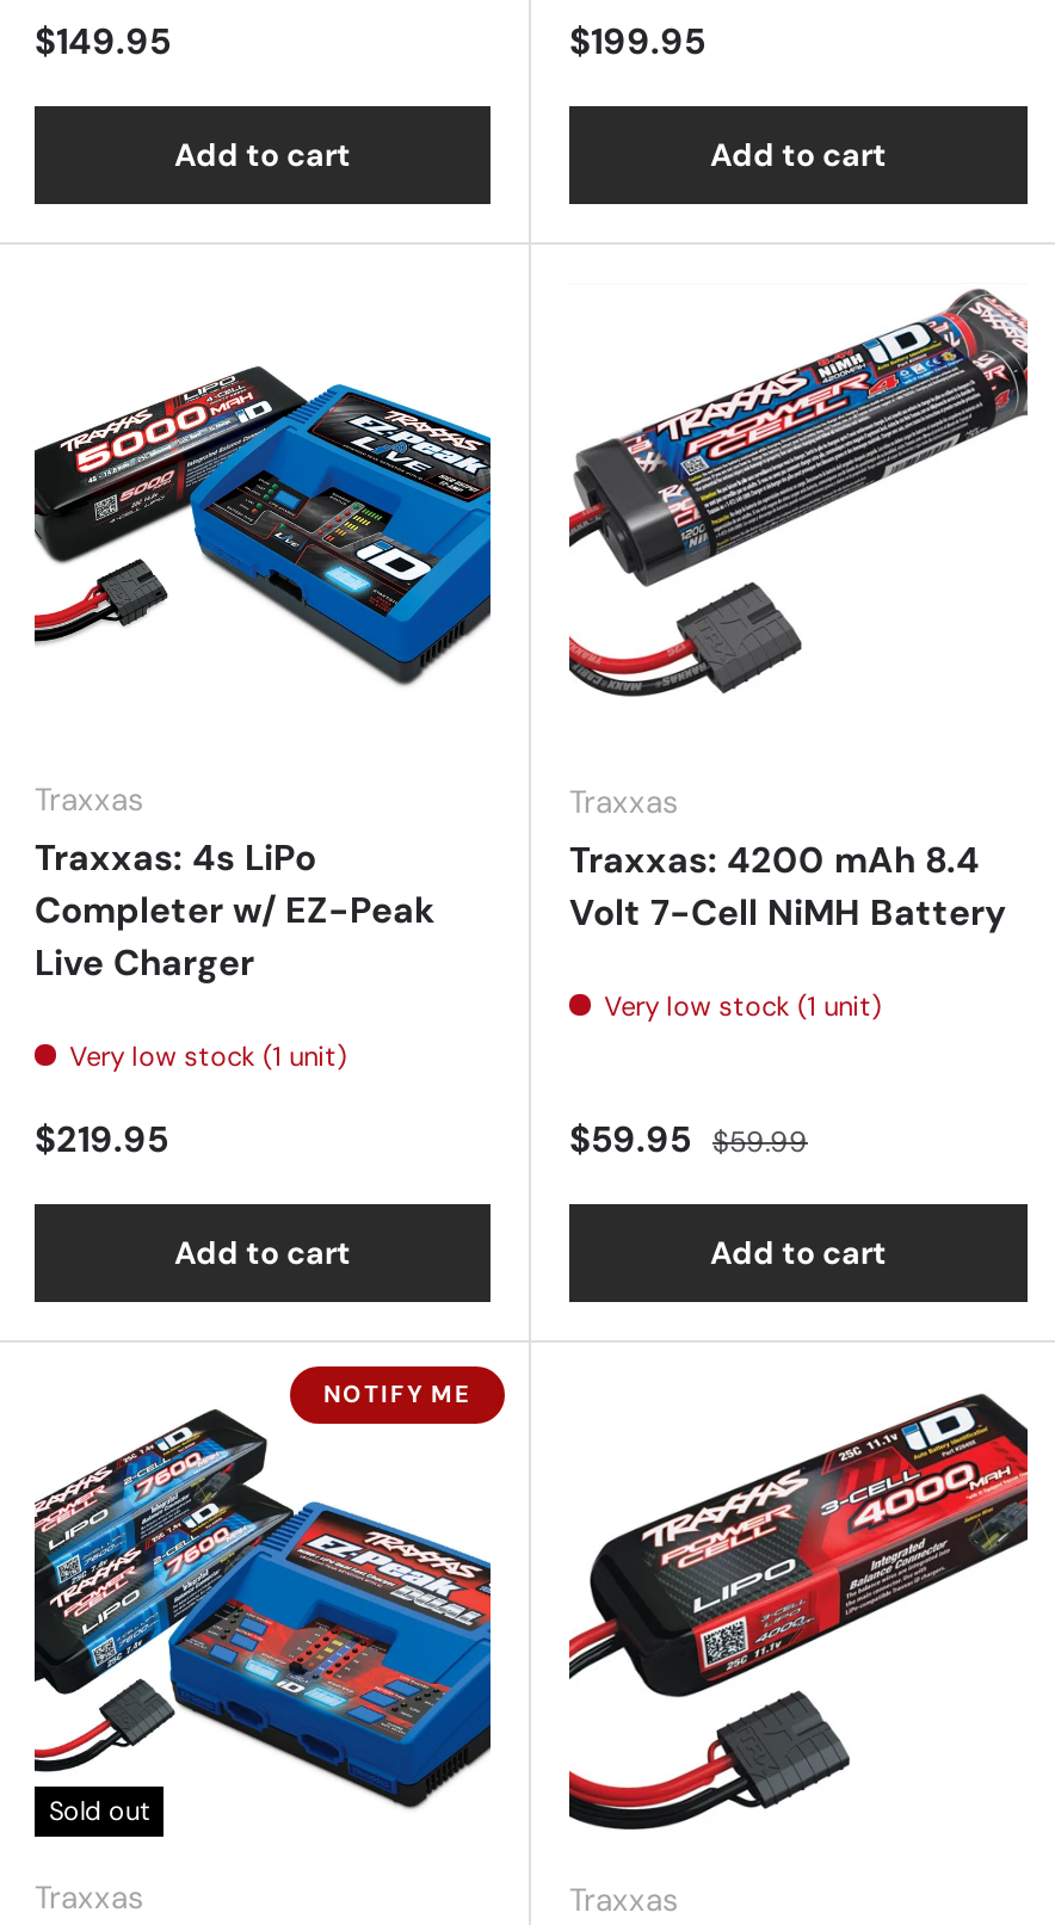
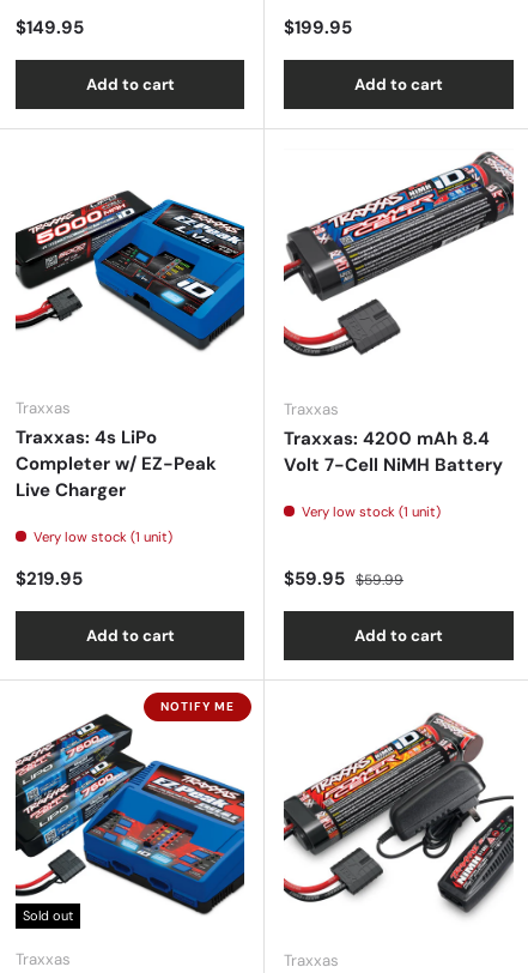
- [image]
+ [image]
